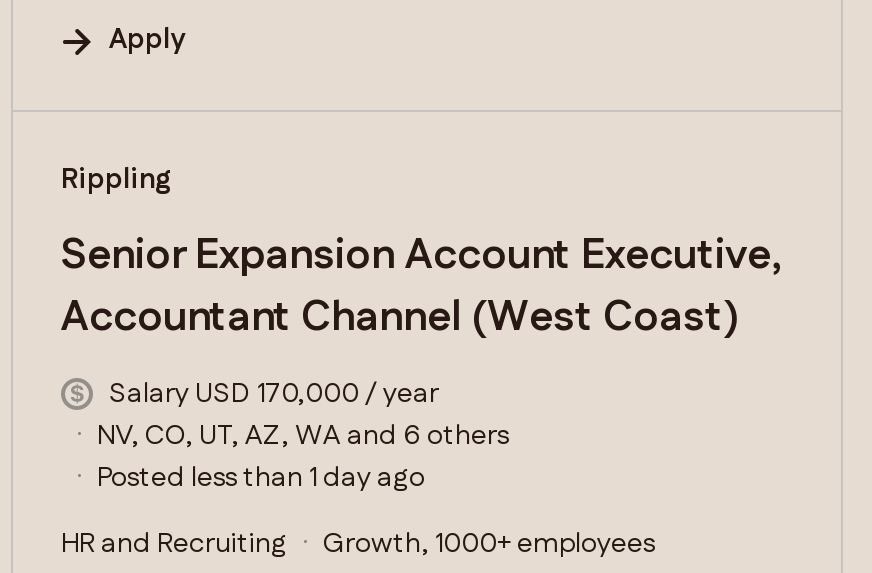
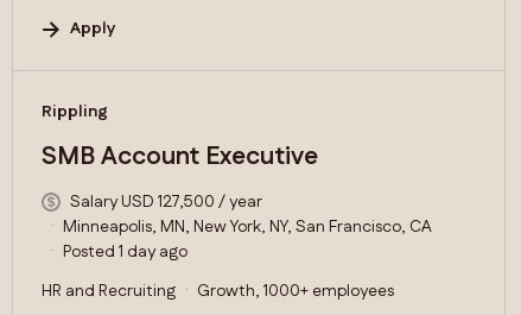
- Senior Expansion Account Executive,
- Accountant Channel (West Coast)
- Salary USD 170,000 / year
- NV, CO, UT, AZ, WA and 6 others
- Posted less than 1 day ago
+ SMB Account Executive
+ Salary USD 127,500 / year
+ Minneapolis, MN, New York, NY, San Francisco, CA
+ Posted 1 day ago
